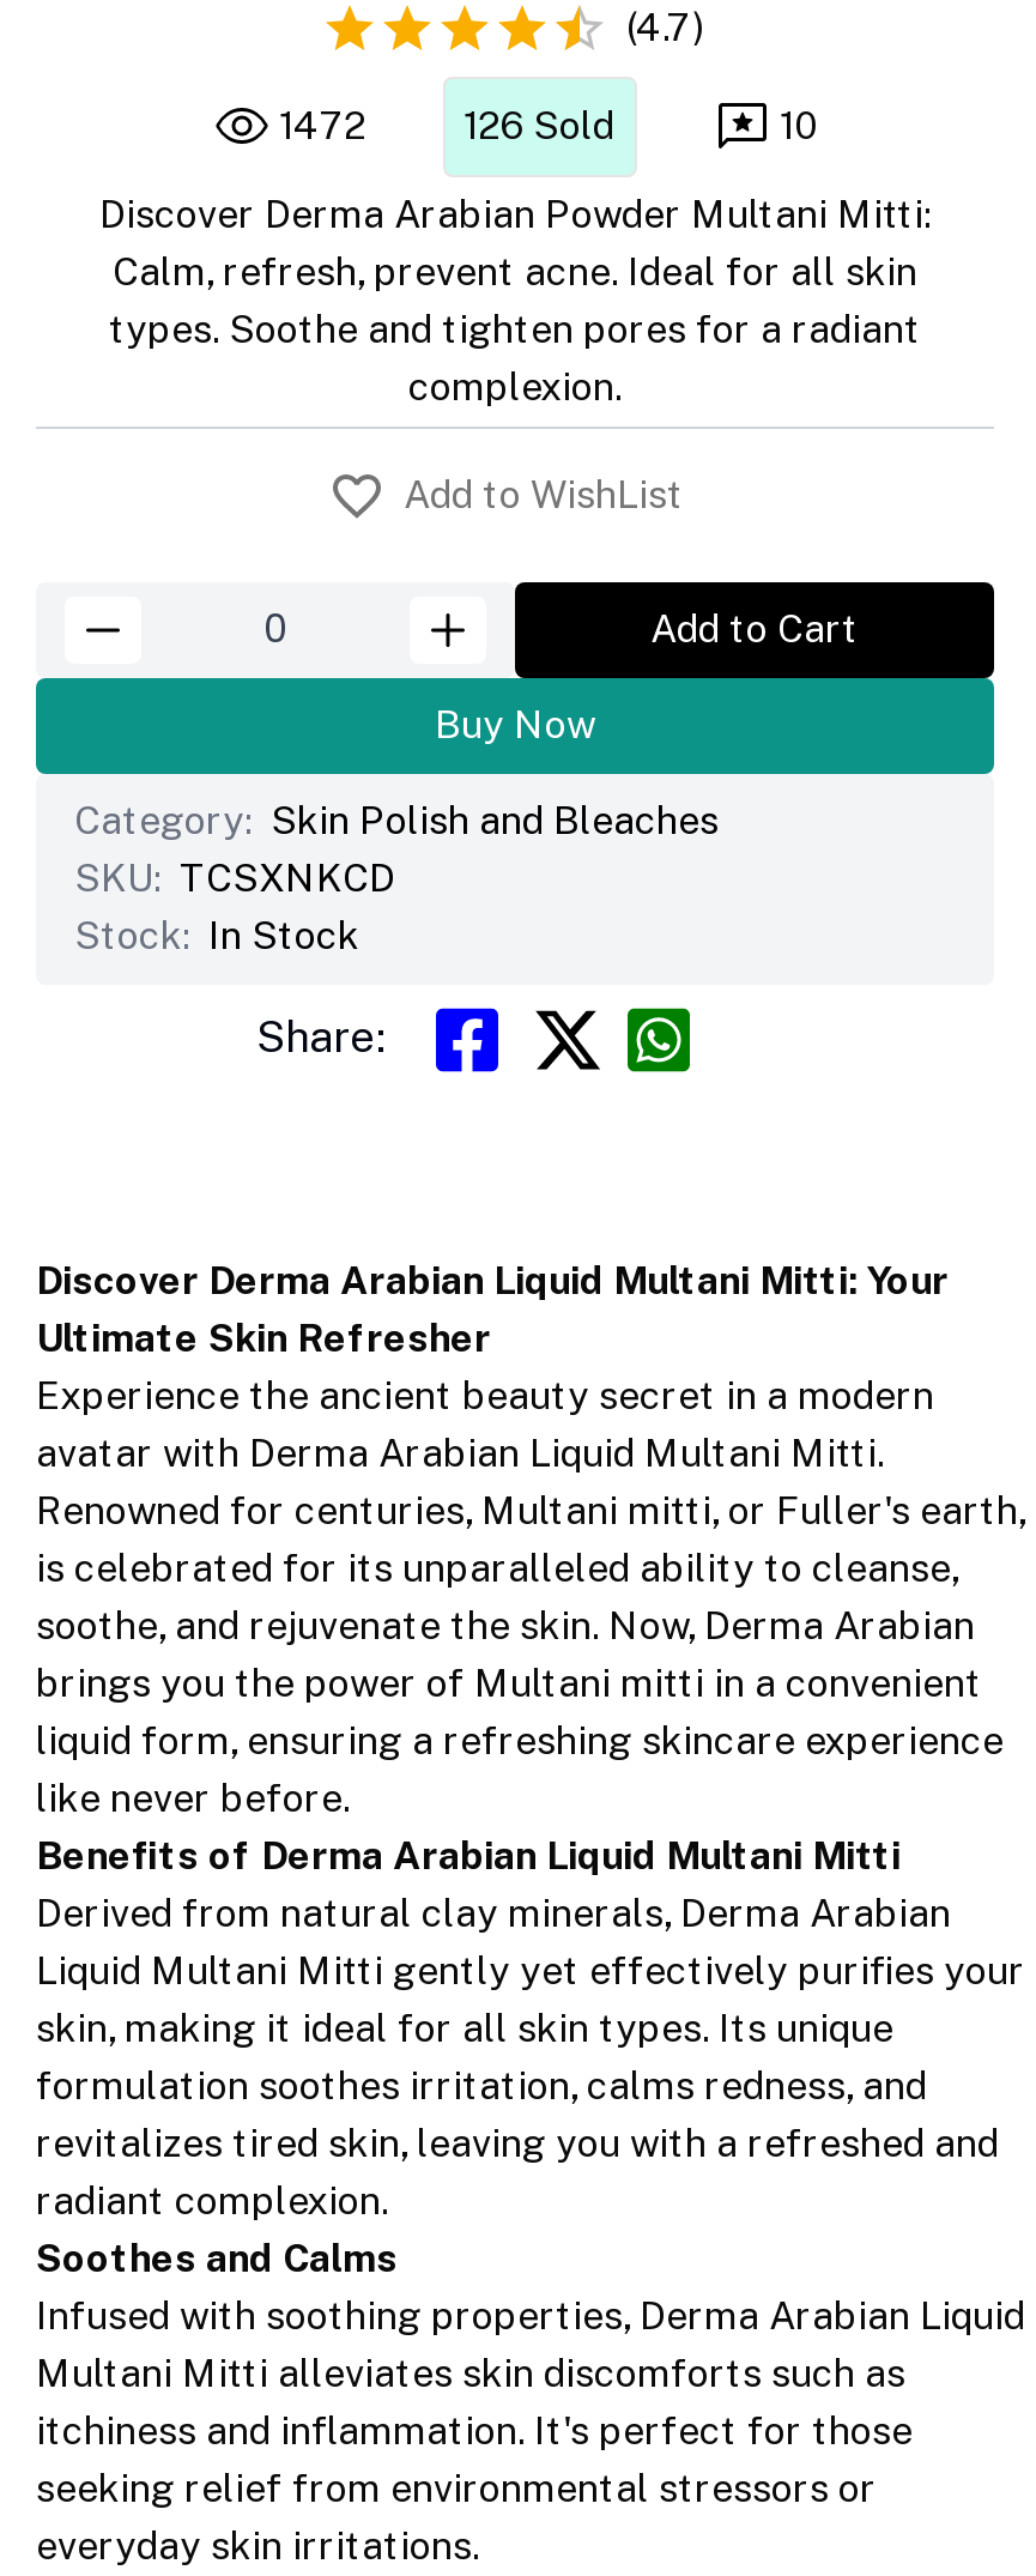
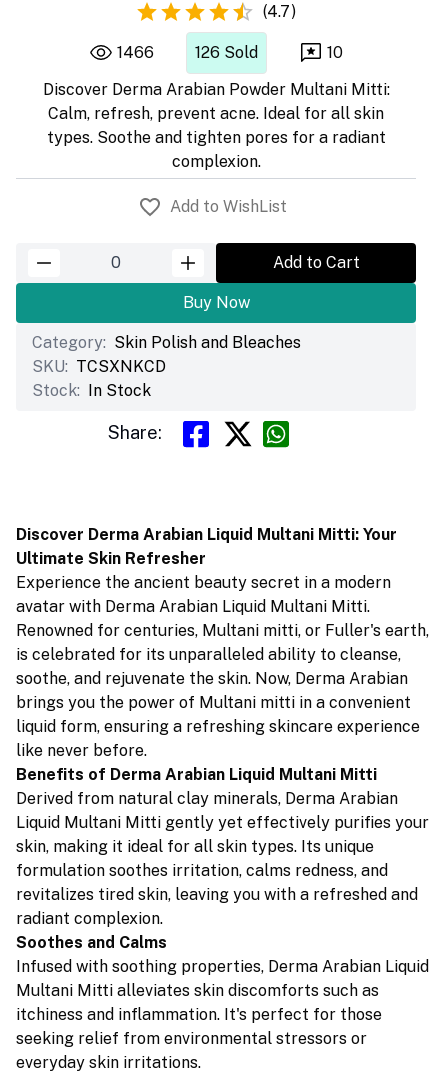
- 1472
+ 1466
